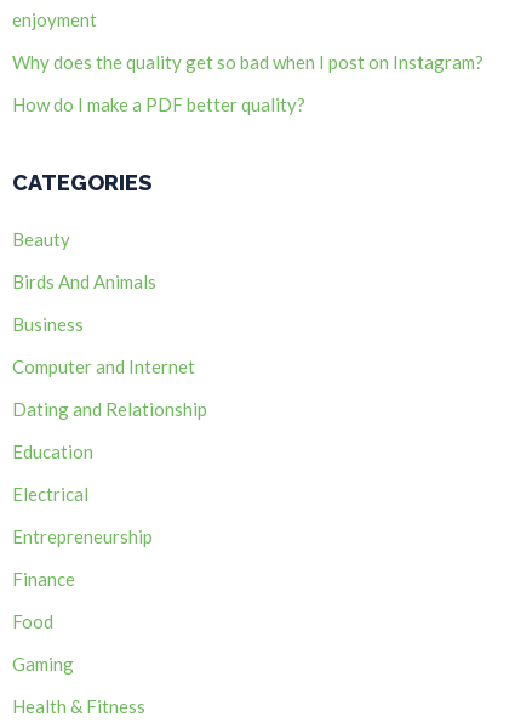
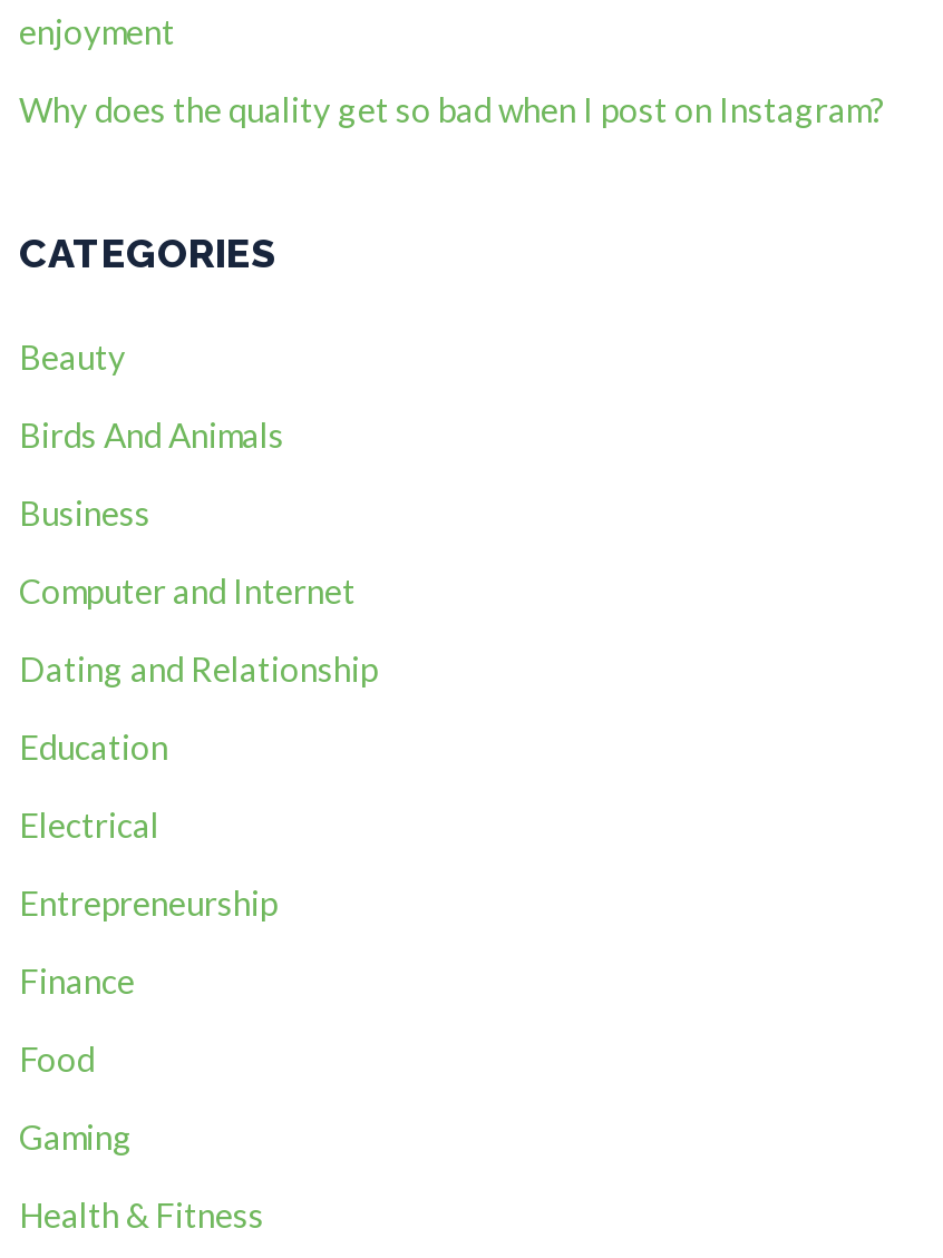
- How do I make a PDF better quality?
